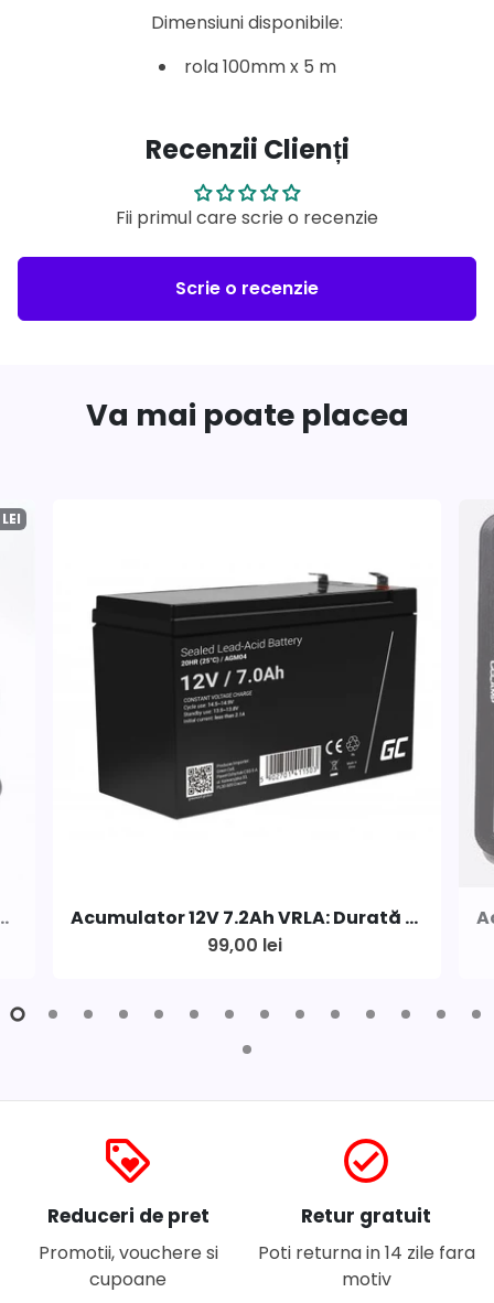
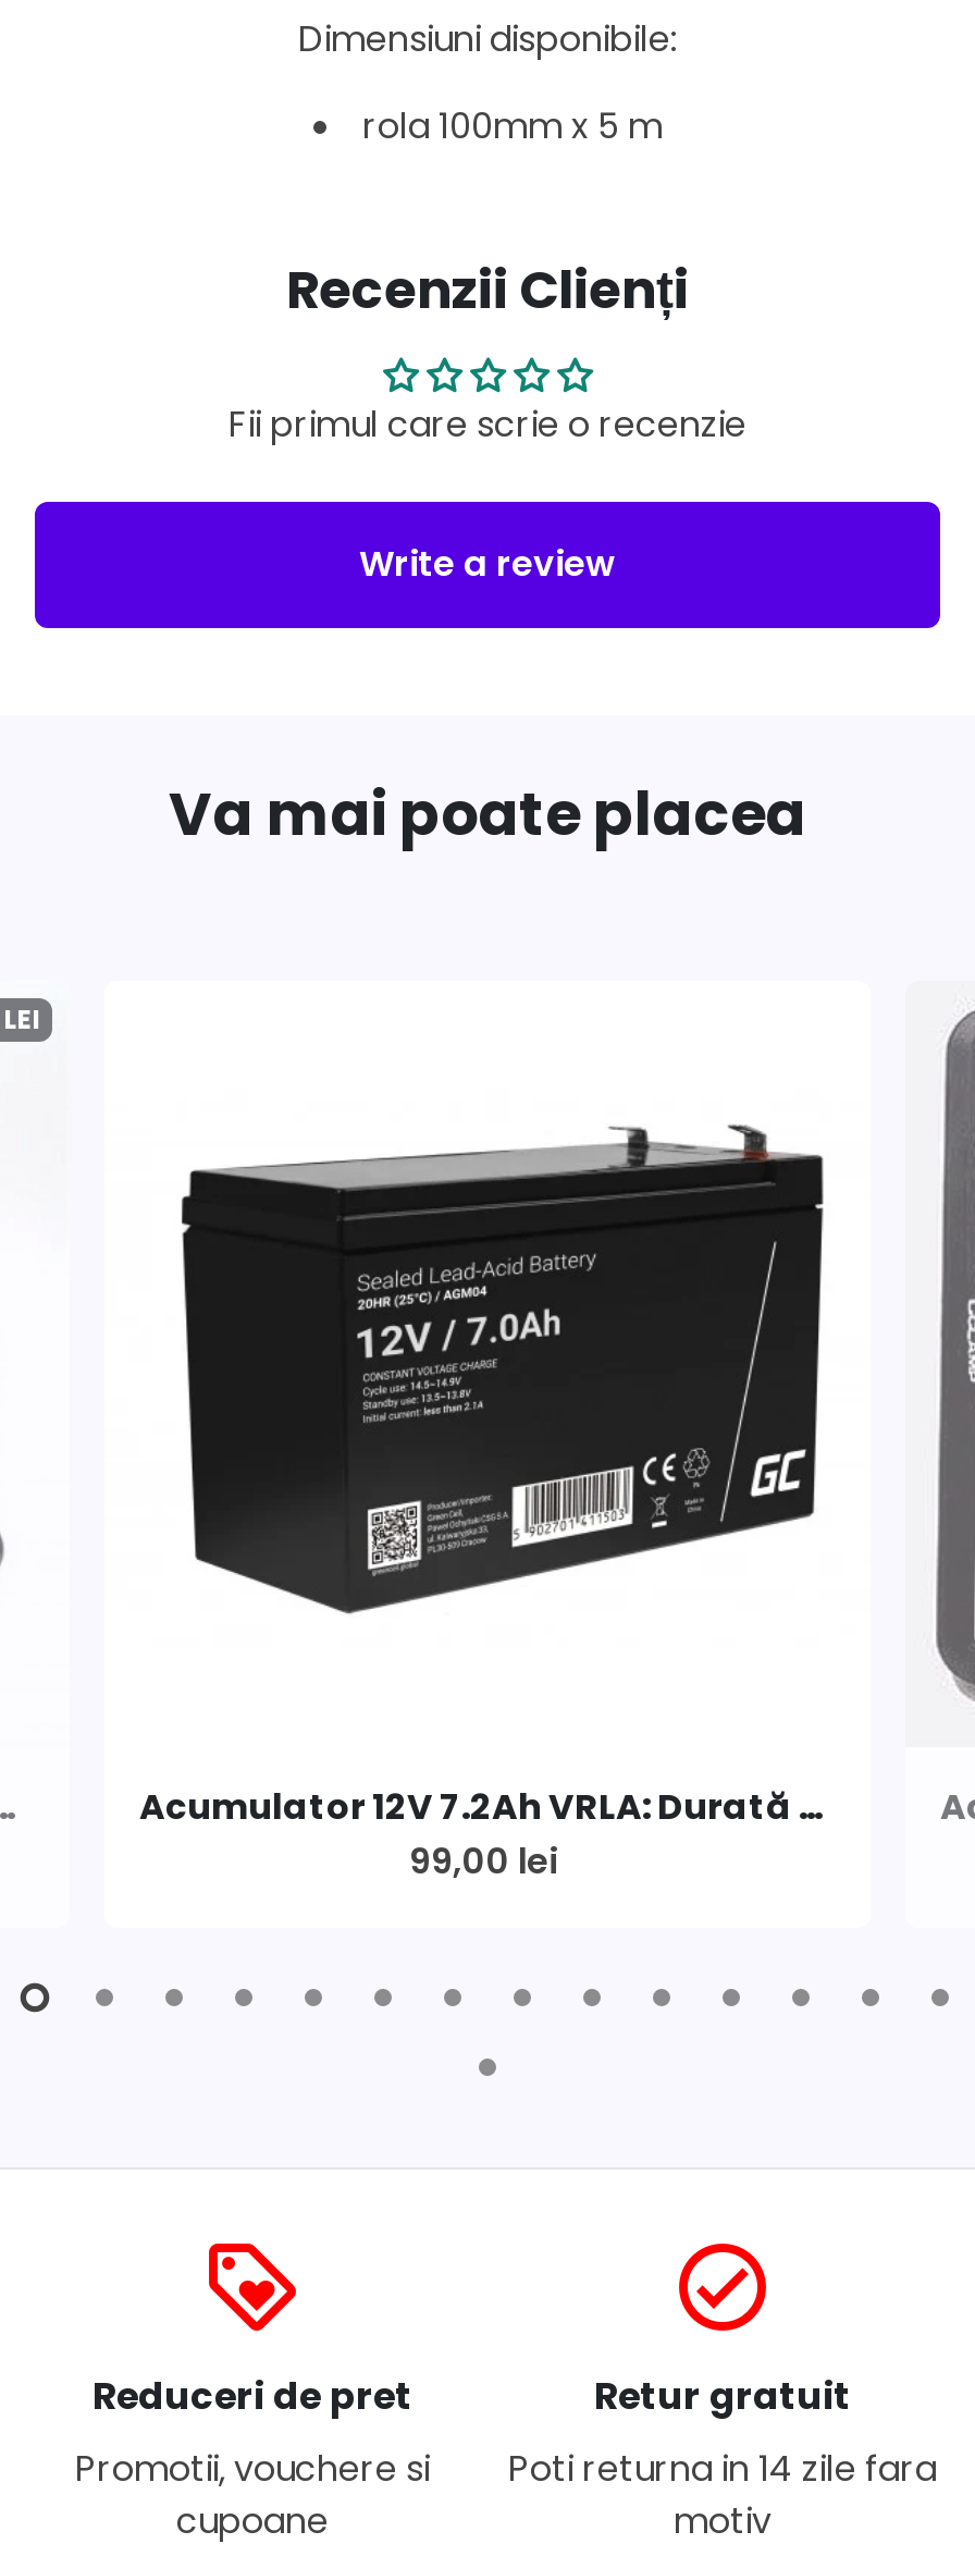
- Scrie o recenzie
+ Write a review
